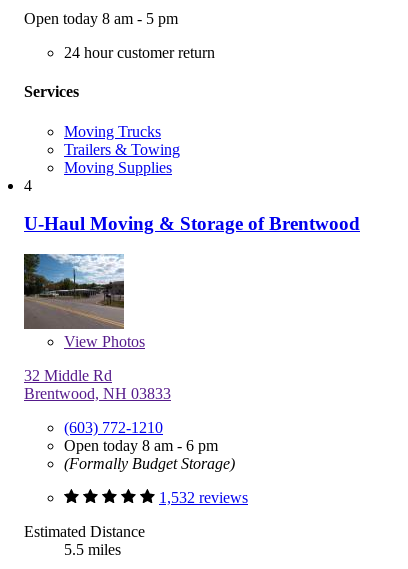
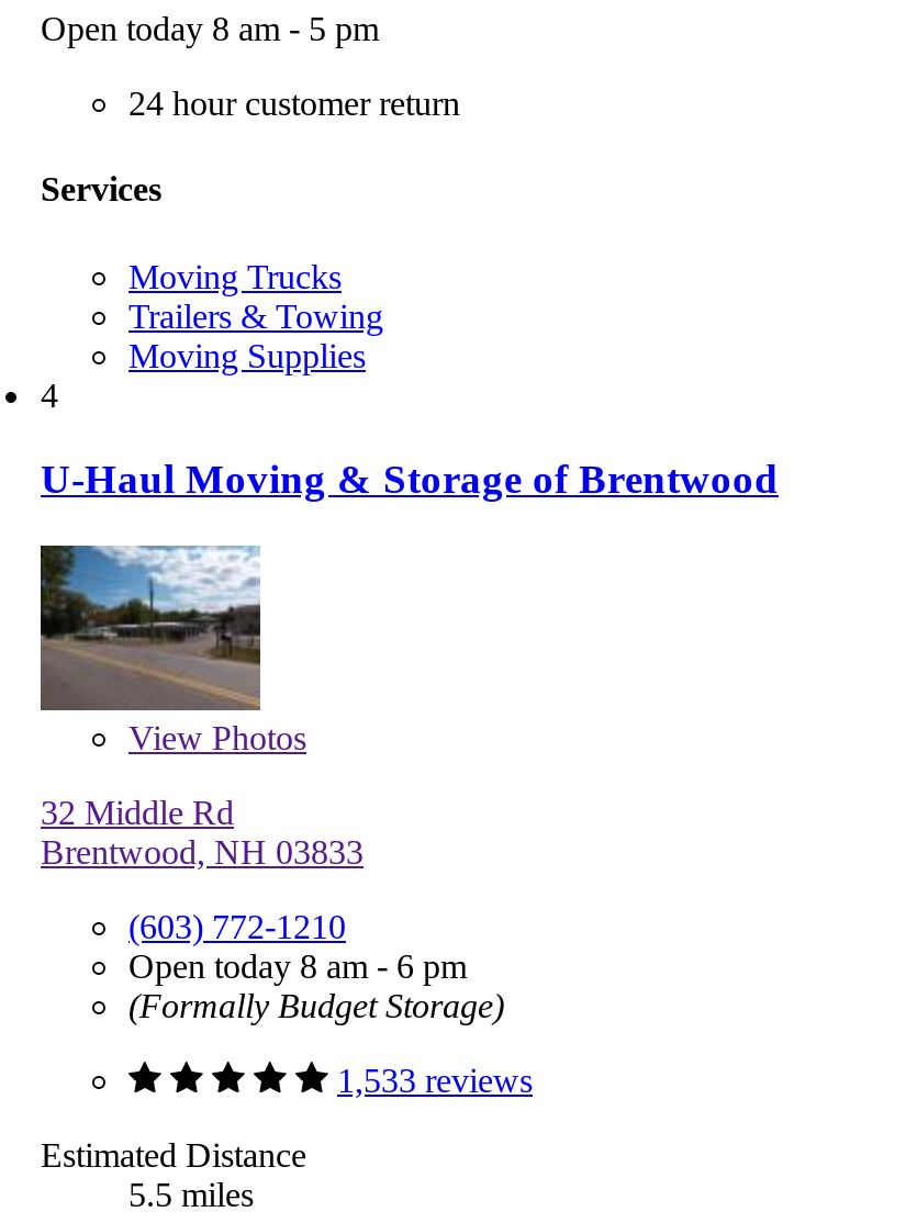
- 1,532 reviews
+ 1,533 reviews
